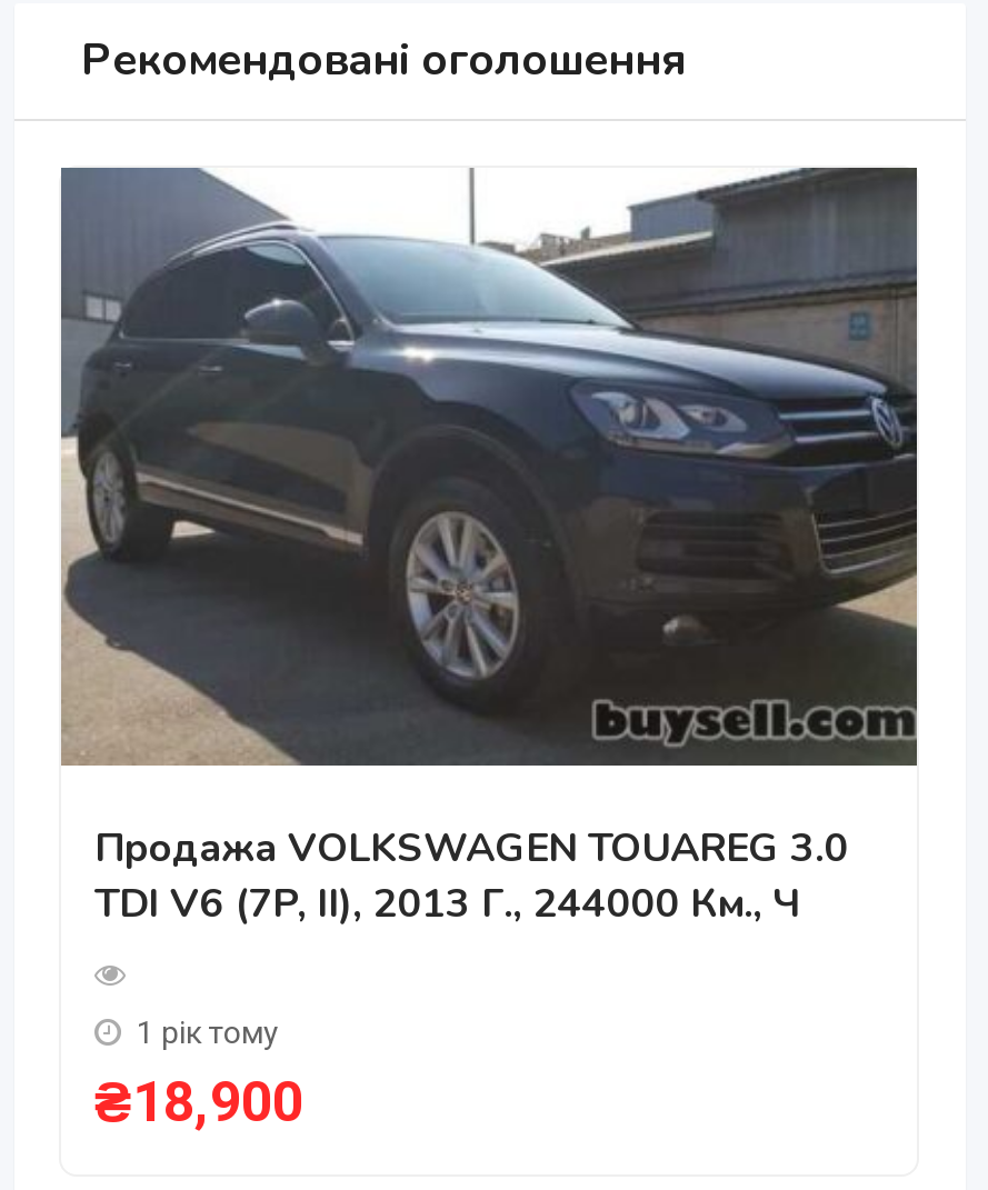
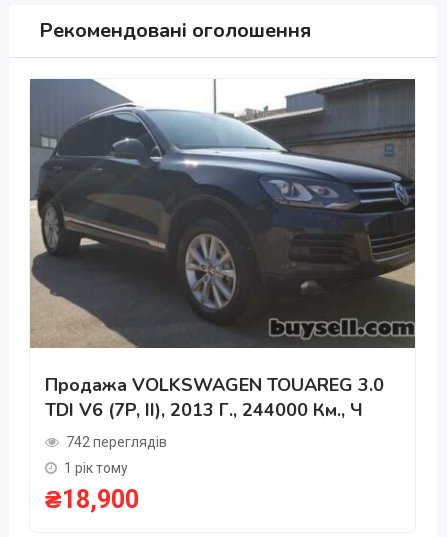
+ 742 переглядів
